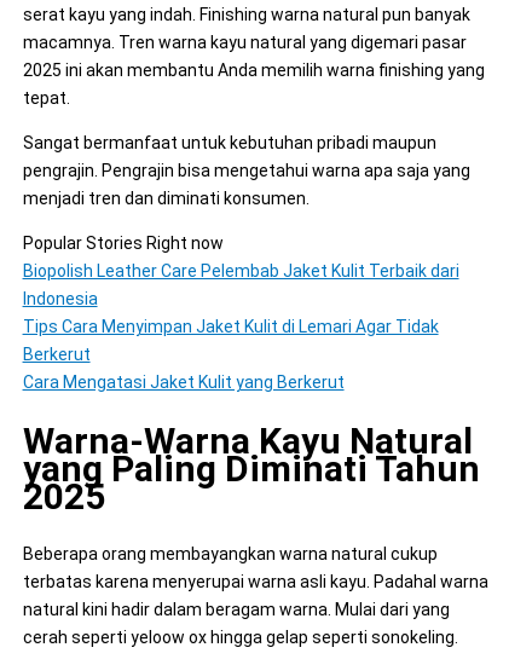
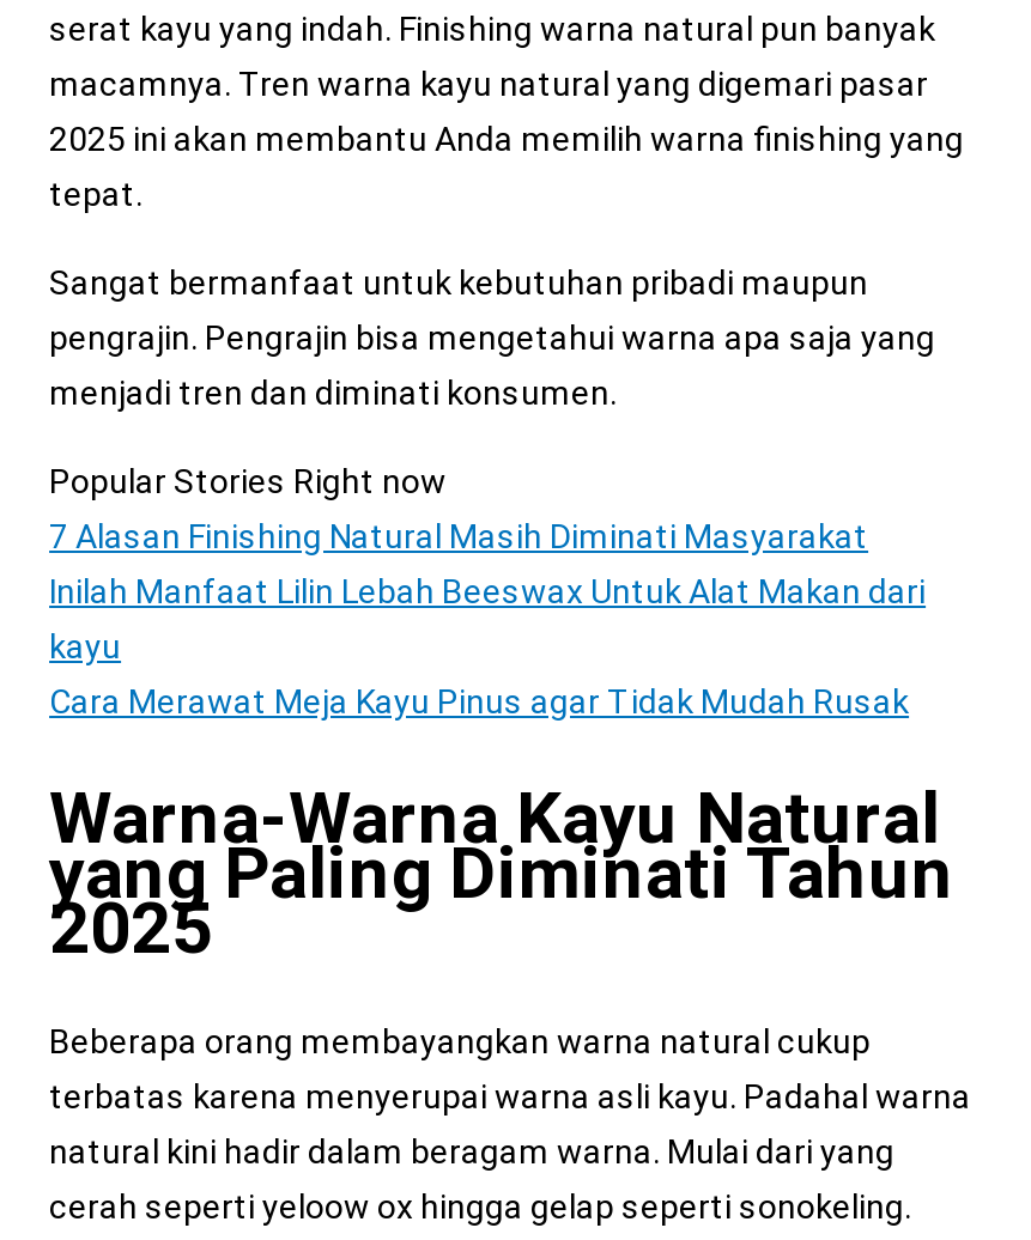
- Biopolish Leather Care Pelembab Jaket Kulit Terbaik dari
- Indonesia
- Tips Cara Menyimpan Jaket Kulit di Lemari Agar Tidak
- Berkerut
- Cara Mengatasi Jaket Kulit yang Berkerut
+ 7 Alasan Finishing Natural Masih Diminati Masyarakat
+ Inilah Manfaat Lilin Lebah Beeswax Untuk Alat Makan dari
+ kayu
+ Cara Merawat Meja Kayu Pinus agar Tidak Mudah Rusak
